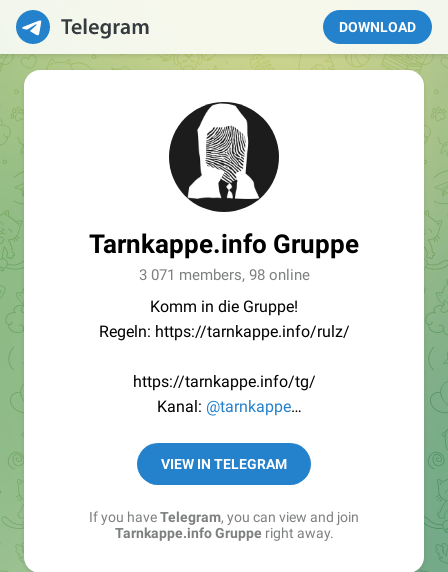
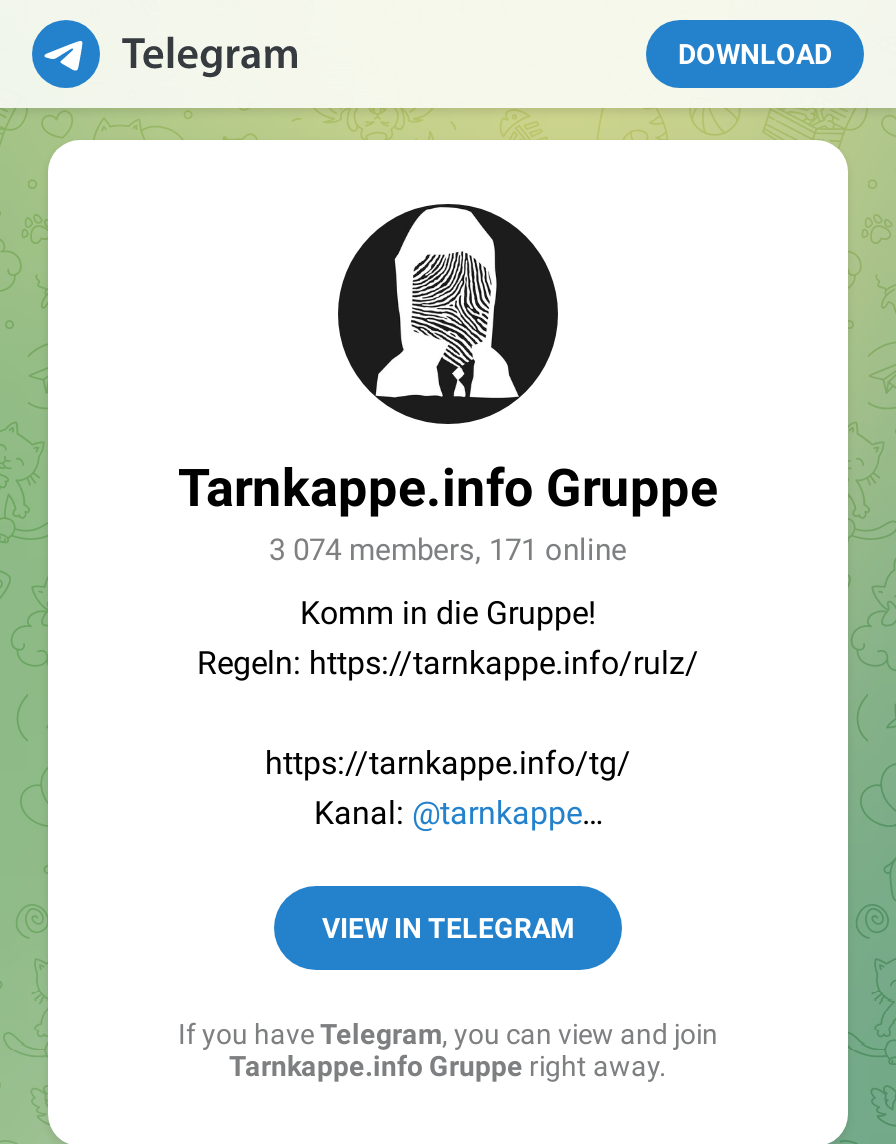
- 3 071 members, 98 online
+ 3 074 members, 171 online
